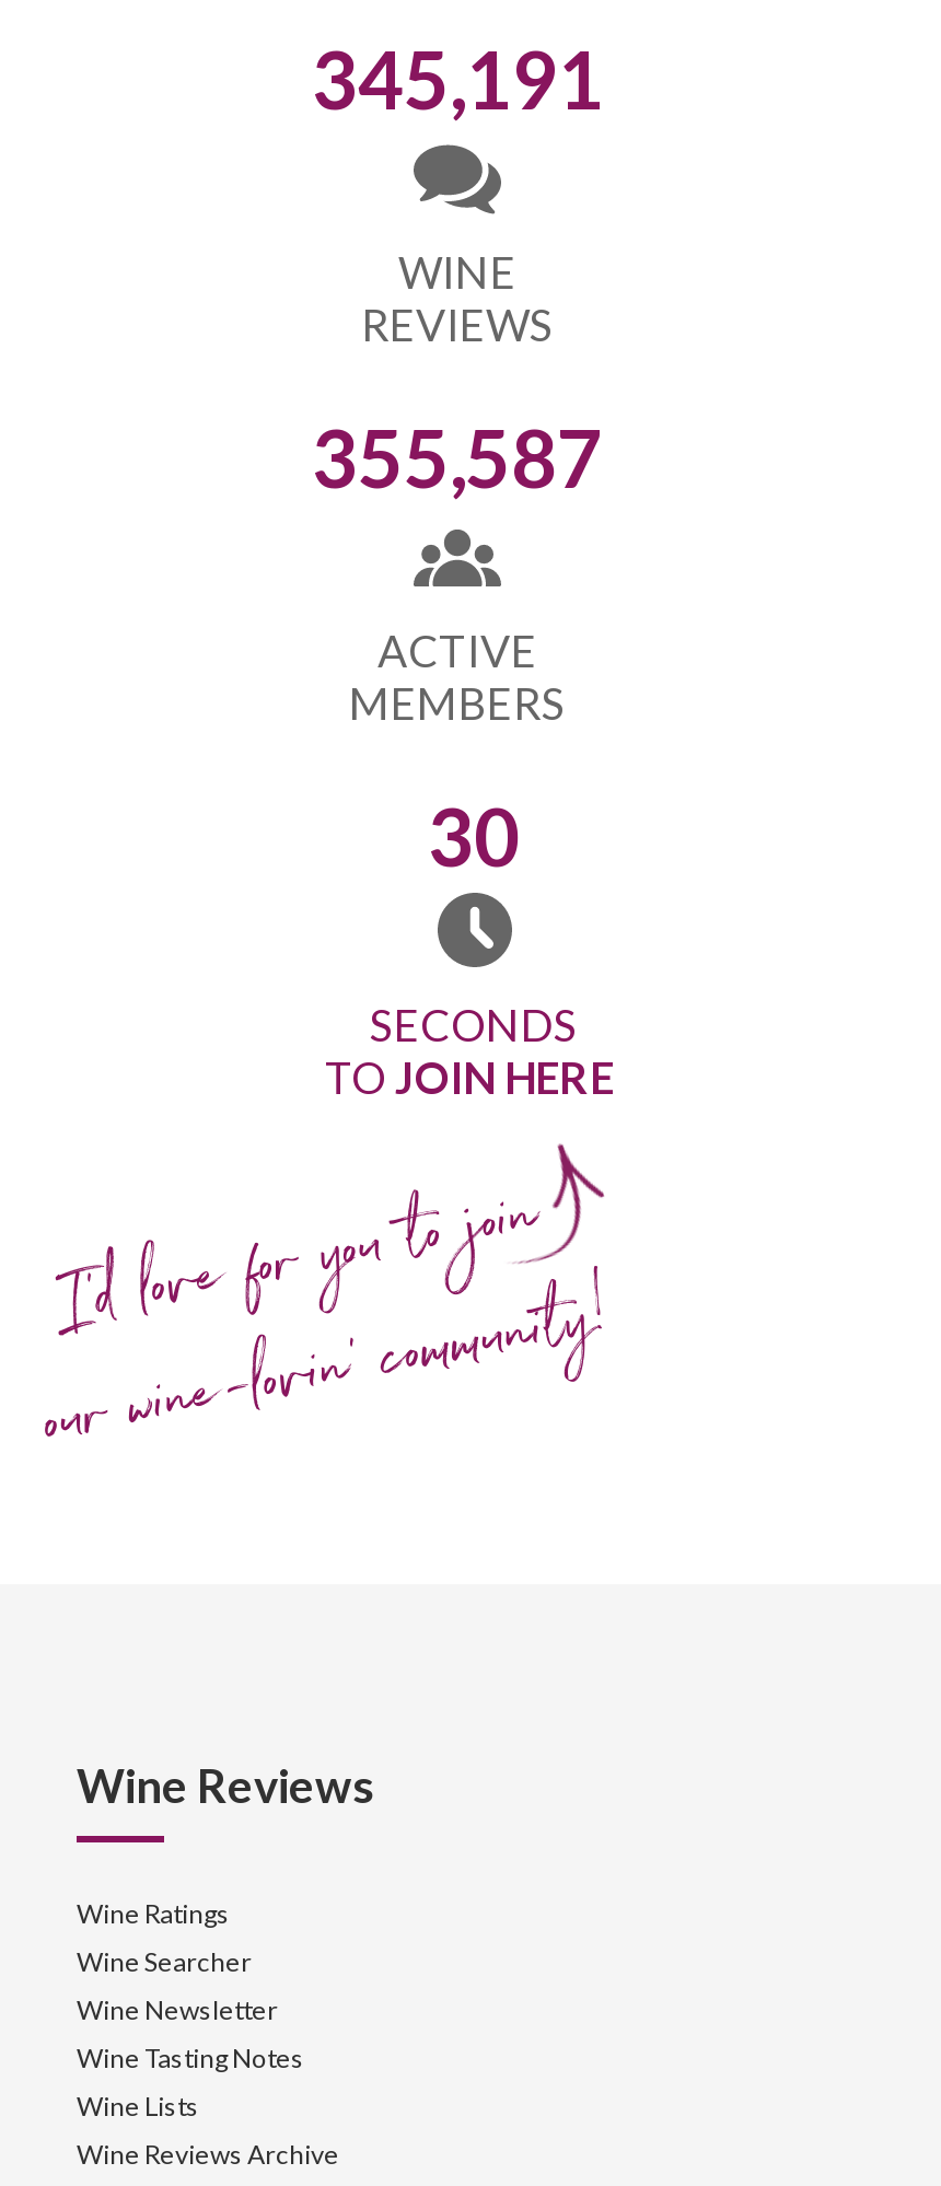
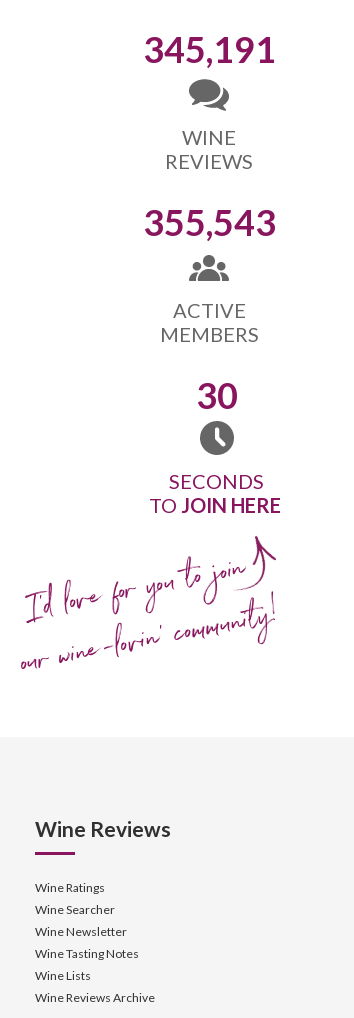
- 355,587
+ 355,543
